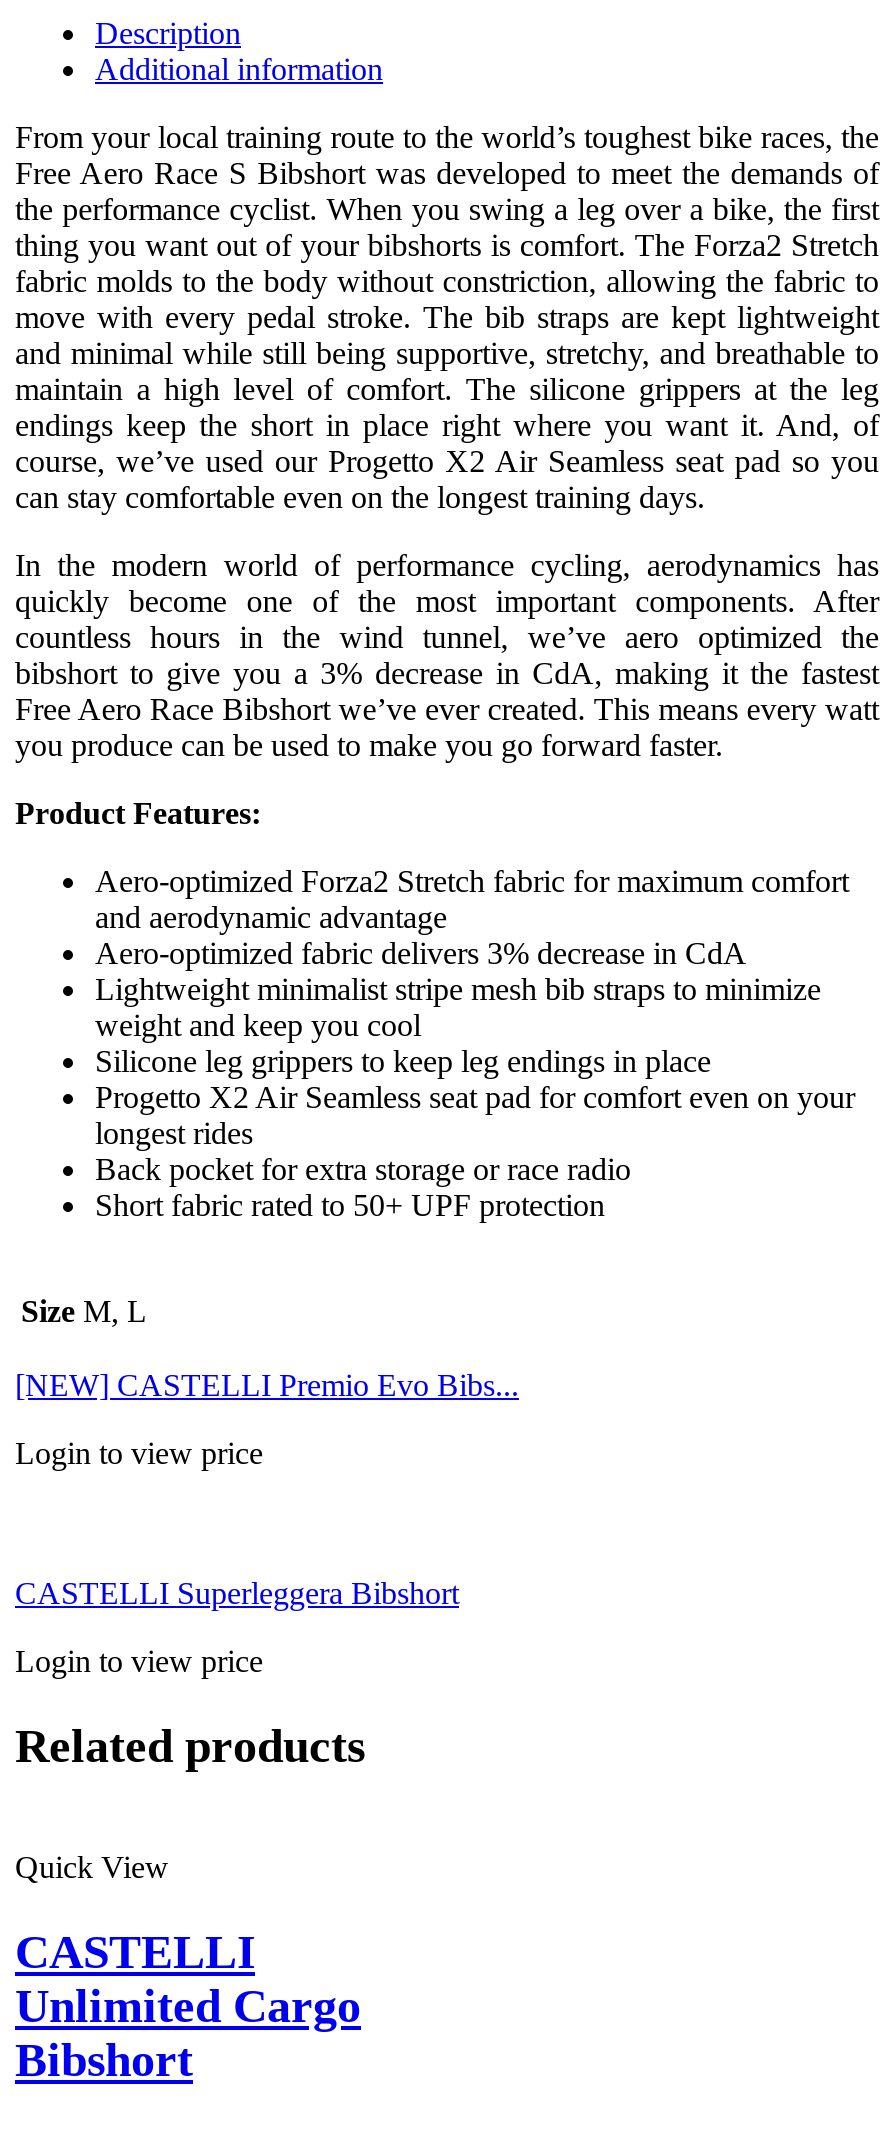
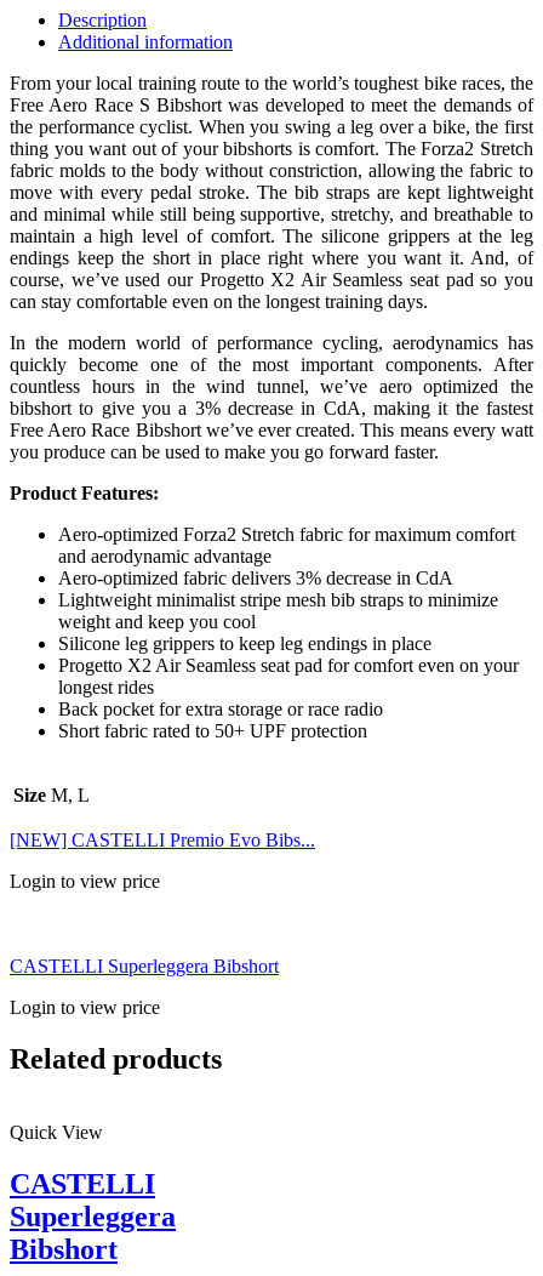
- Unlimited Cargo
+ Superleggera
